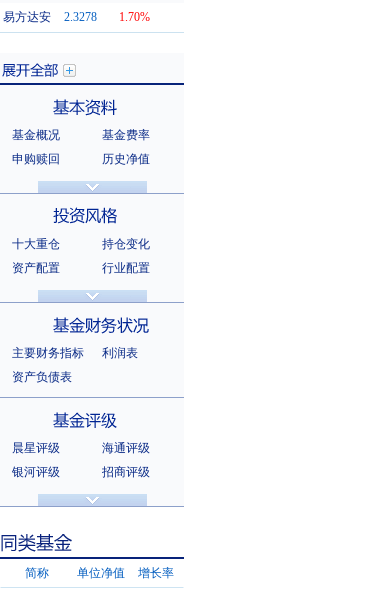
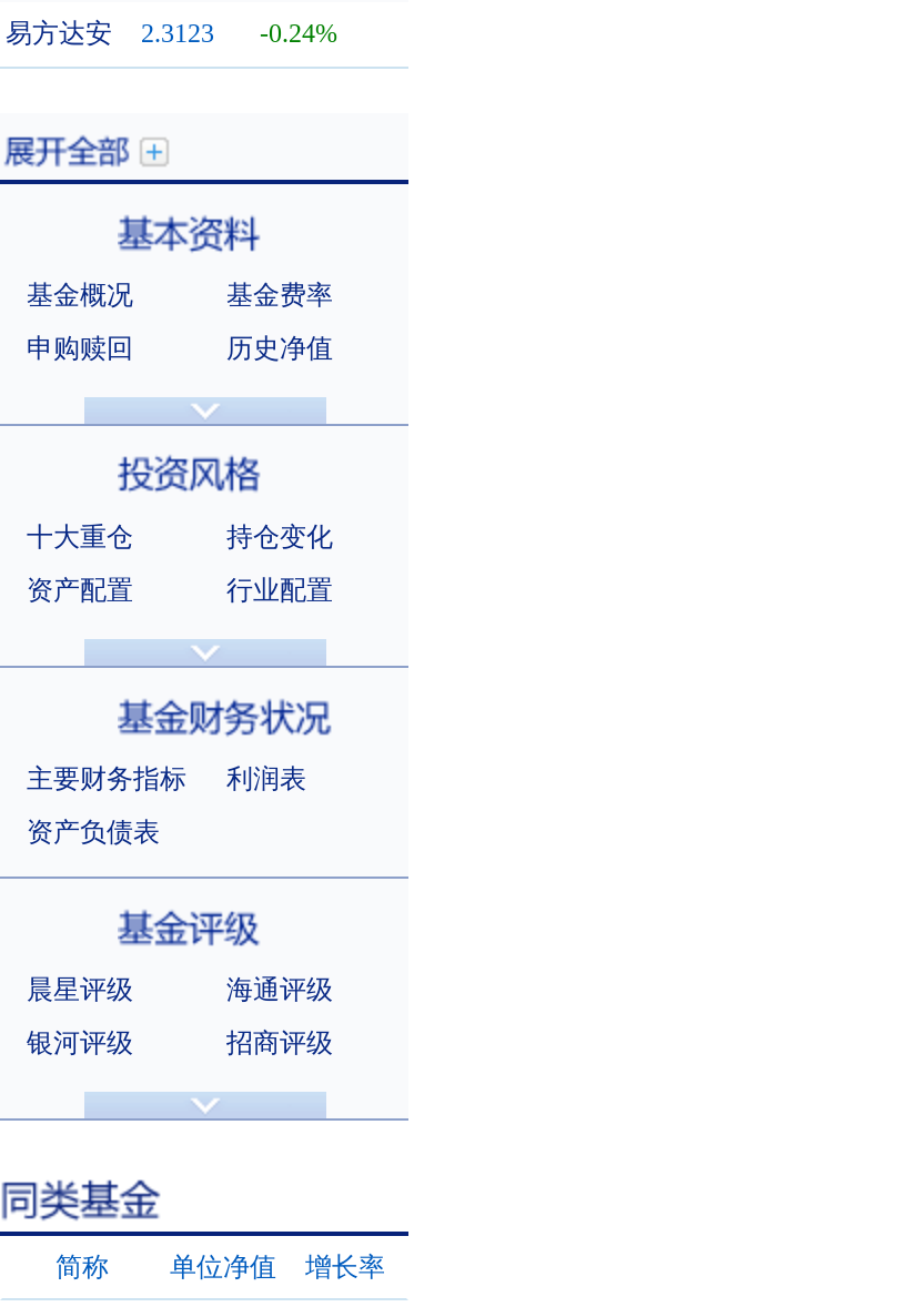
- 2.3278
+ 2.3123

- 1.70%
+ -0.24%
